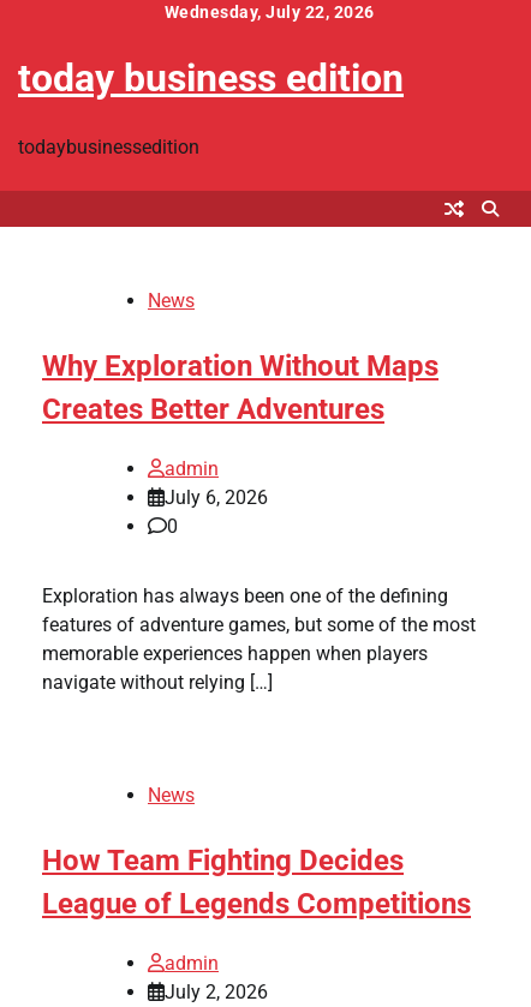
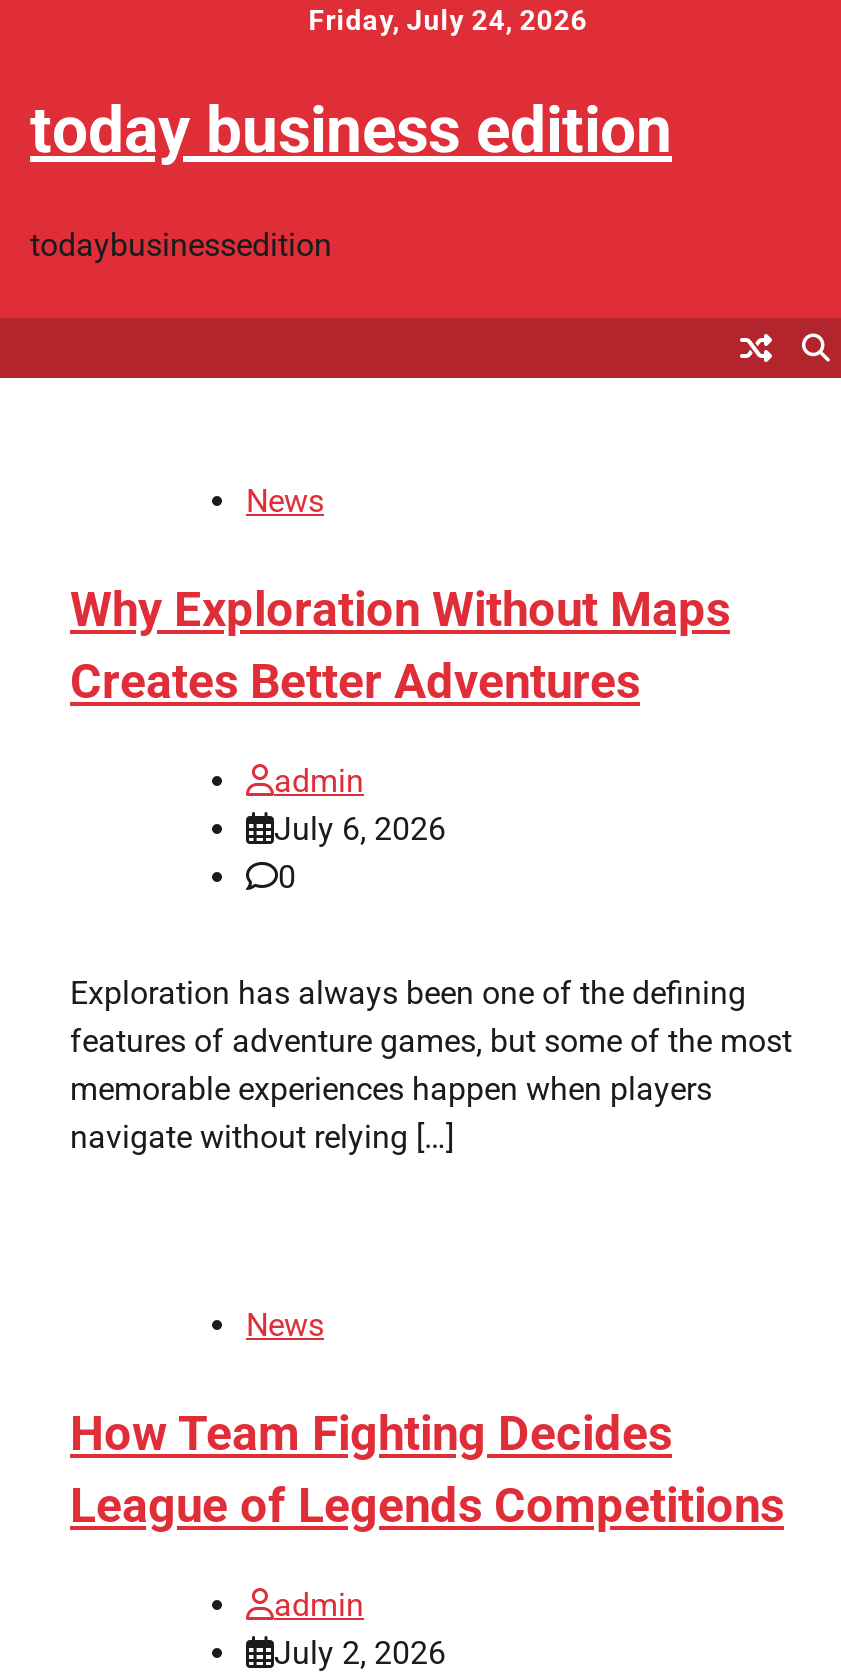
- Wednesday, July 22, 2026
+ Friday, July 24, 2026
